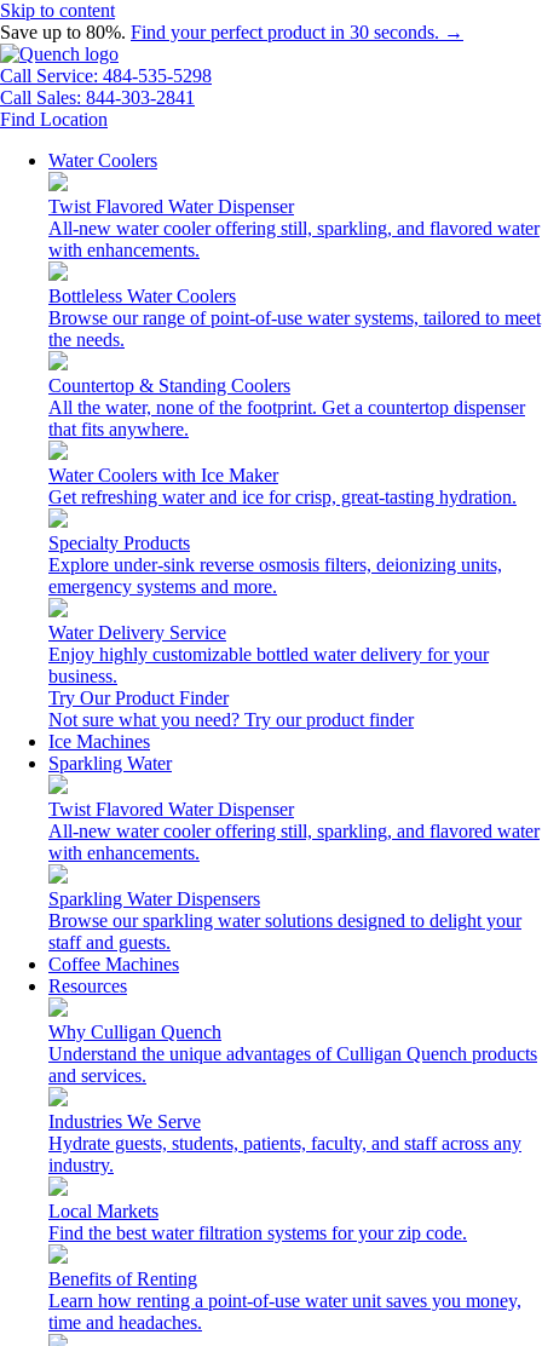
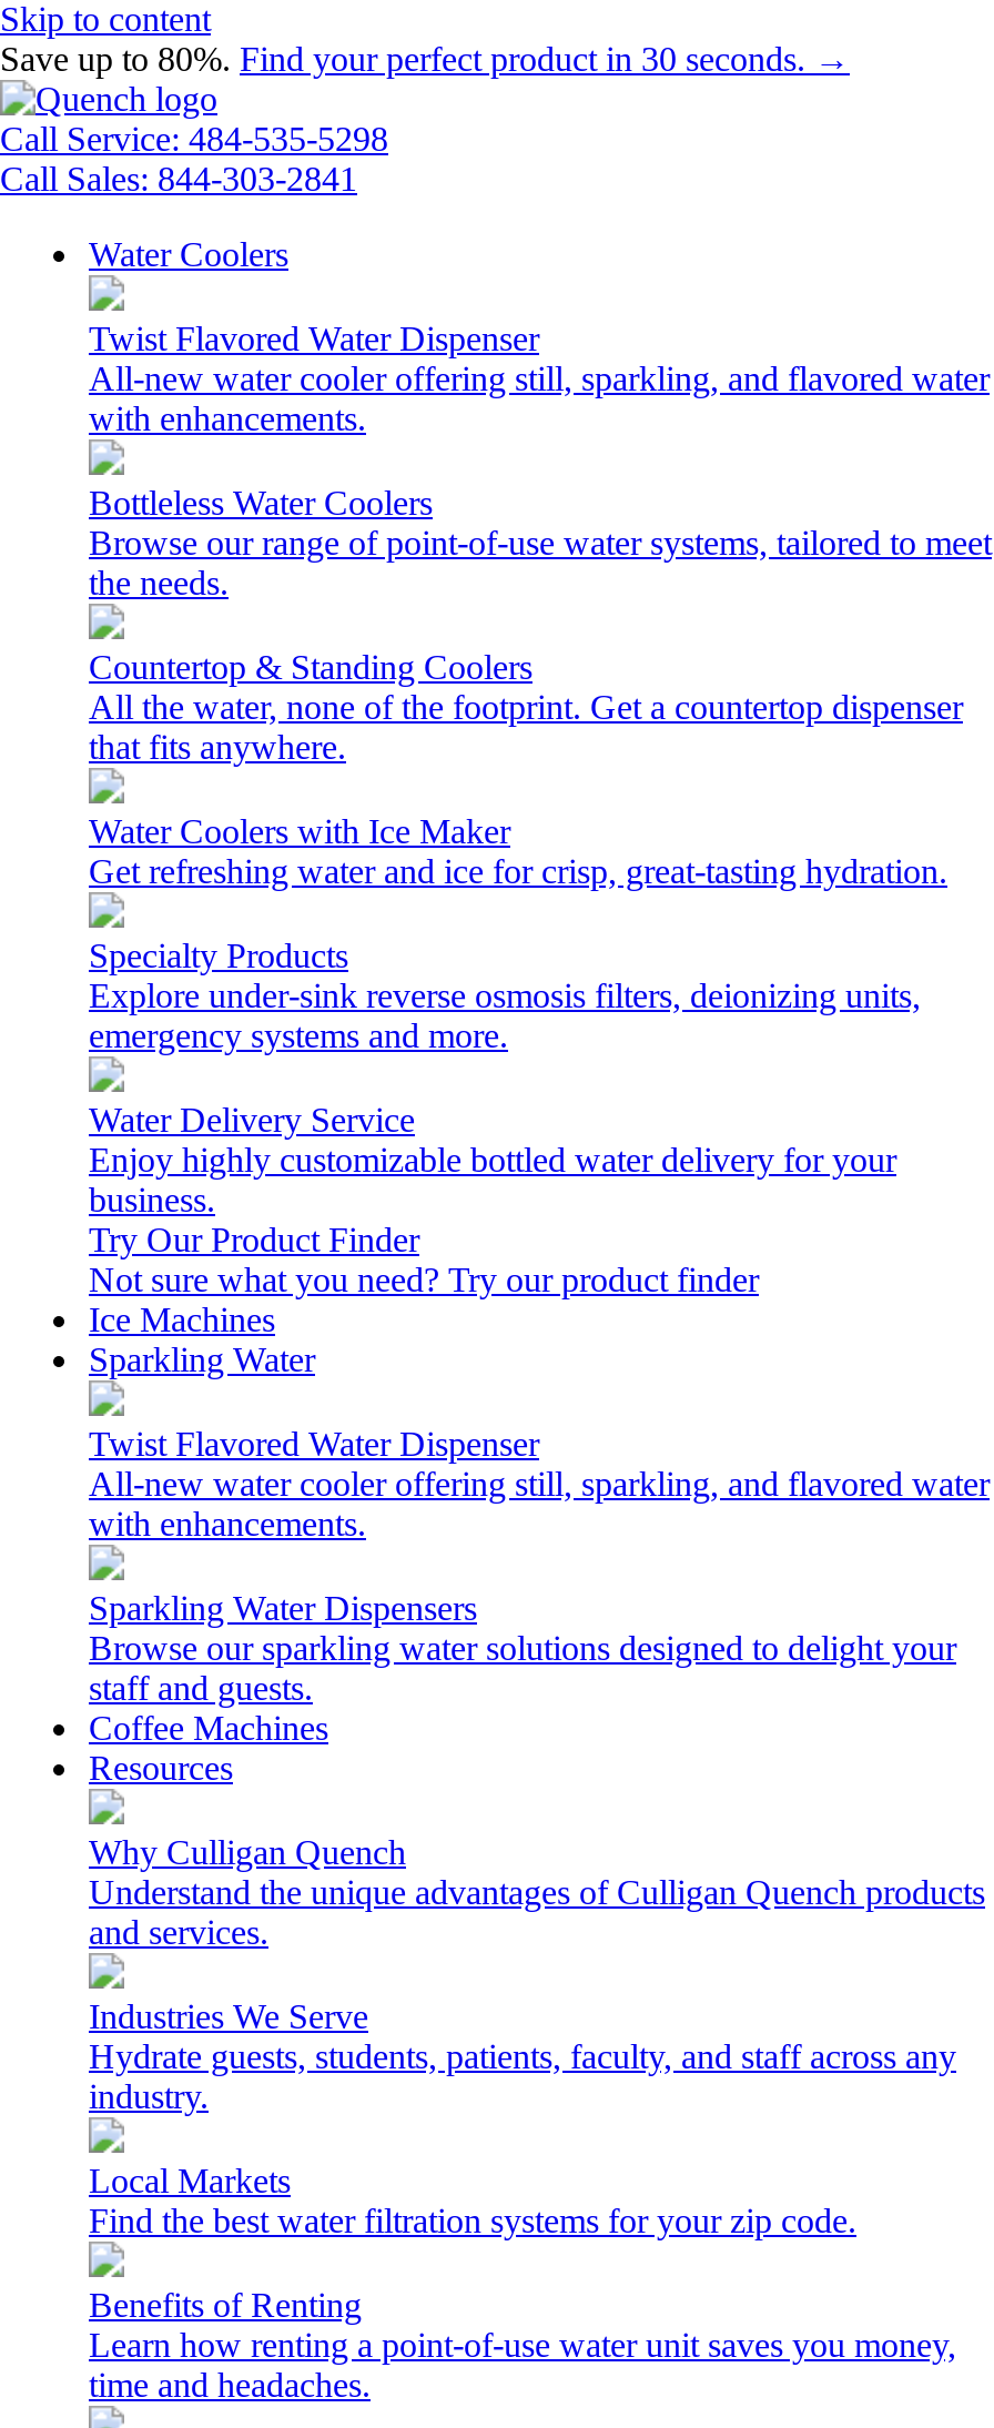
- Find Location
